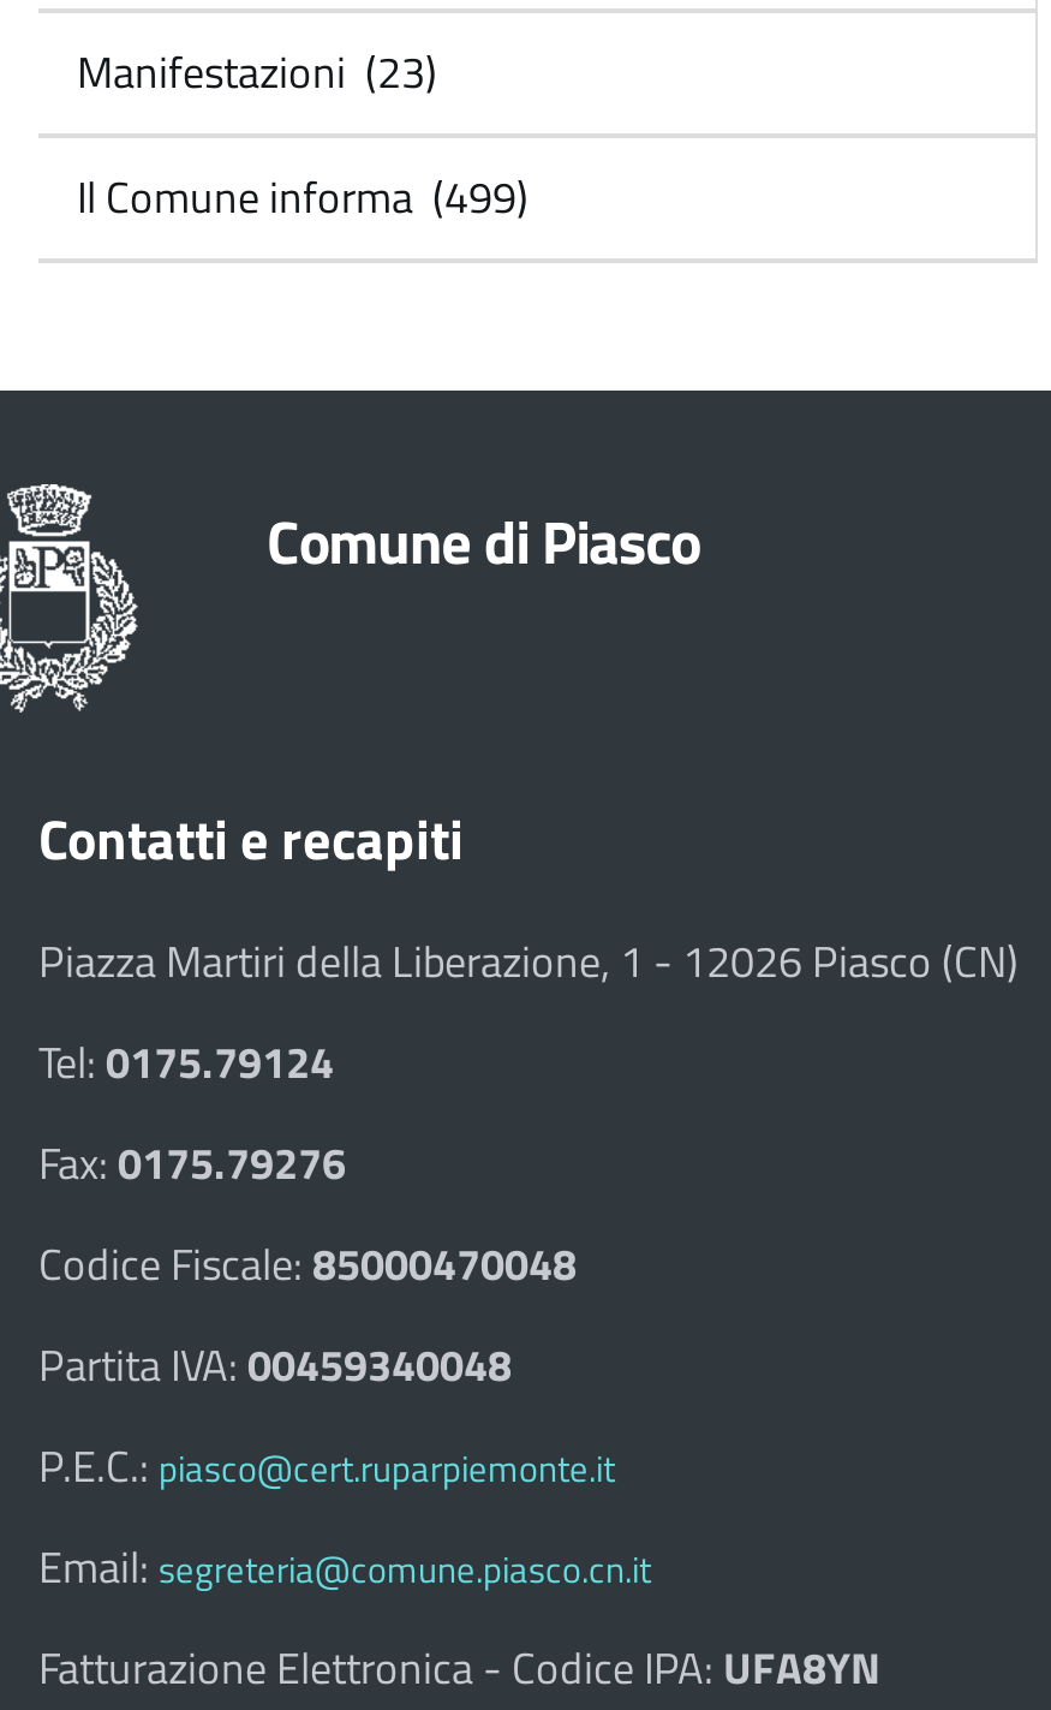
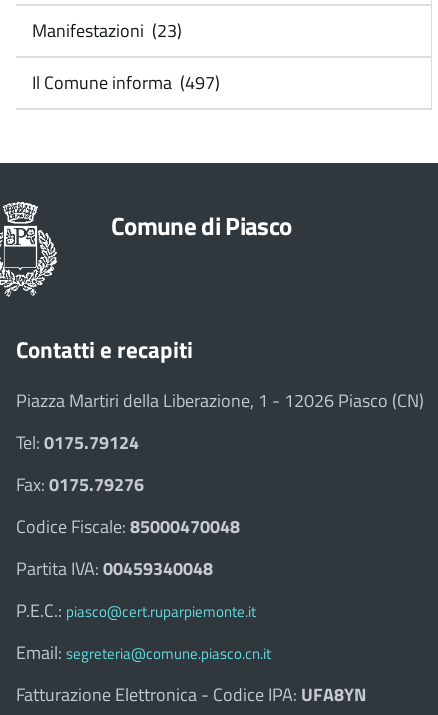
- Il Comune informa (499)
+ Il Comune informa (497)
